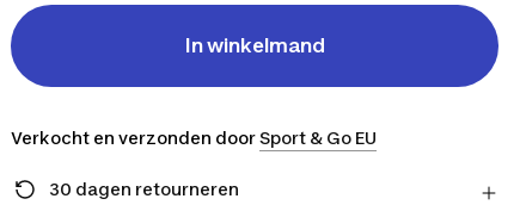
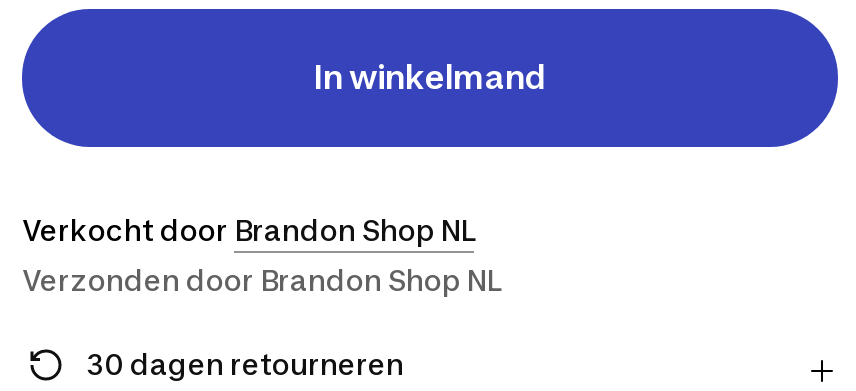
- Verkocht en verzonden door Sport & Go EU
+ Verkocht door Brandon Shop NL
+ Verzonden door Brandon Shop NL
